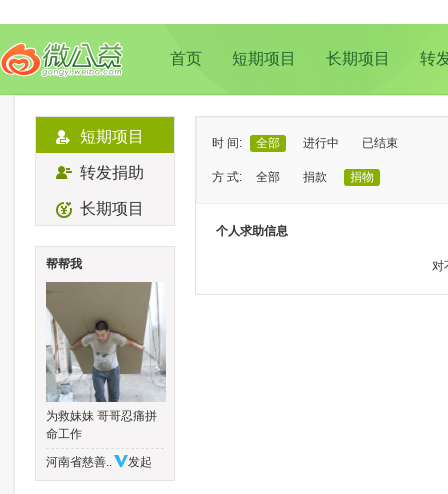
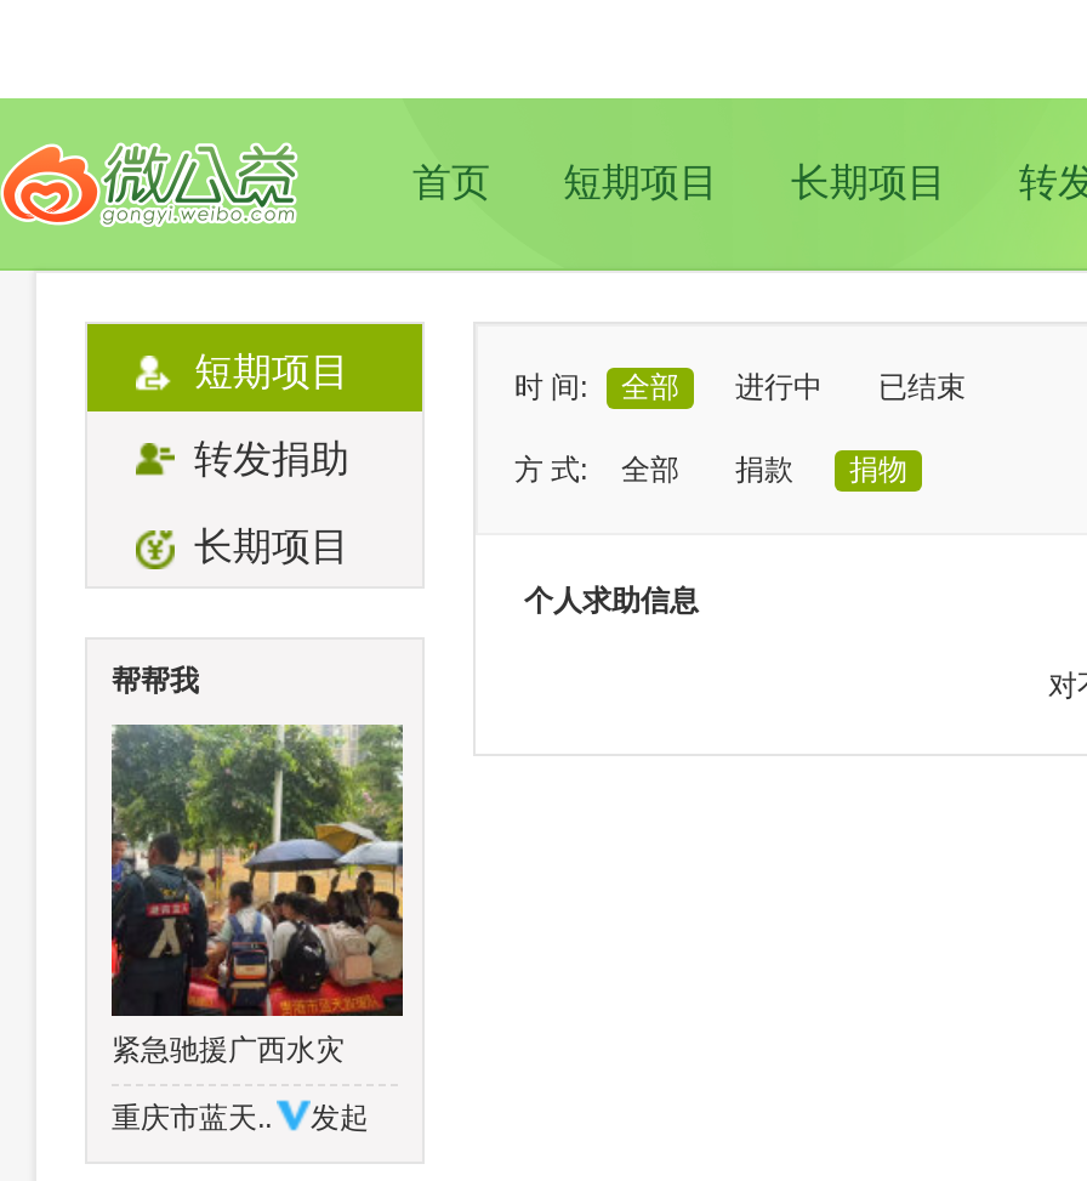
- [image]
- 为救妹妹 哥哥忍痛拼
- 命工作
+ [image]
+ 紧急驰援广西水灾

- 河南省慈善..
+ 重庆市蓝天..
